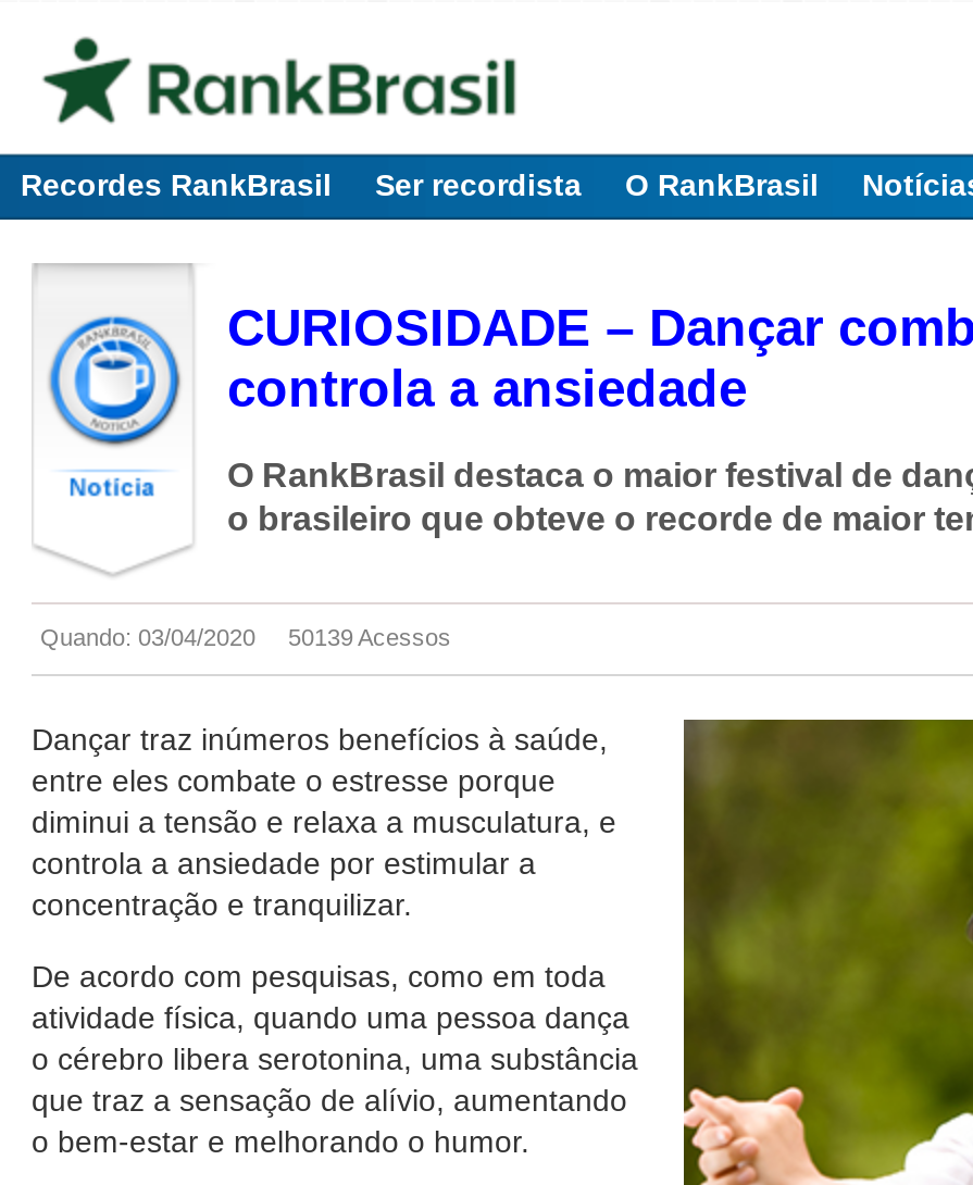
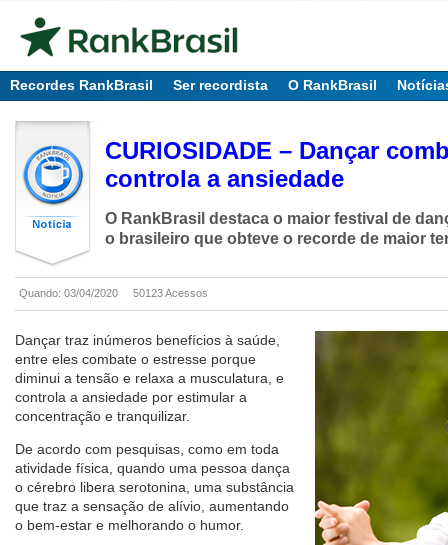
- Quando: 03/04/2020 50139 Acessos
+ Quando: 03/04/2020 50123 Acessos
